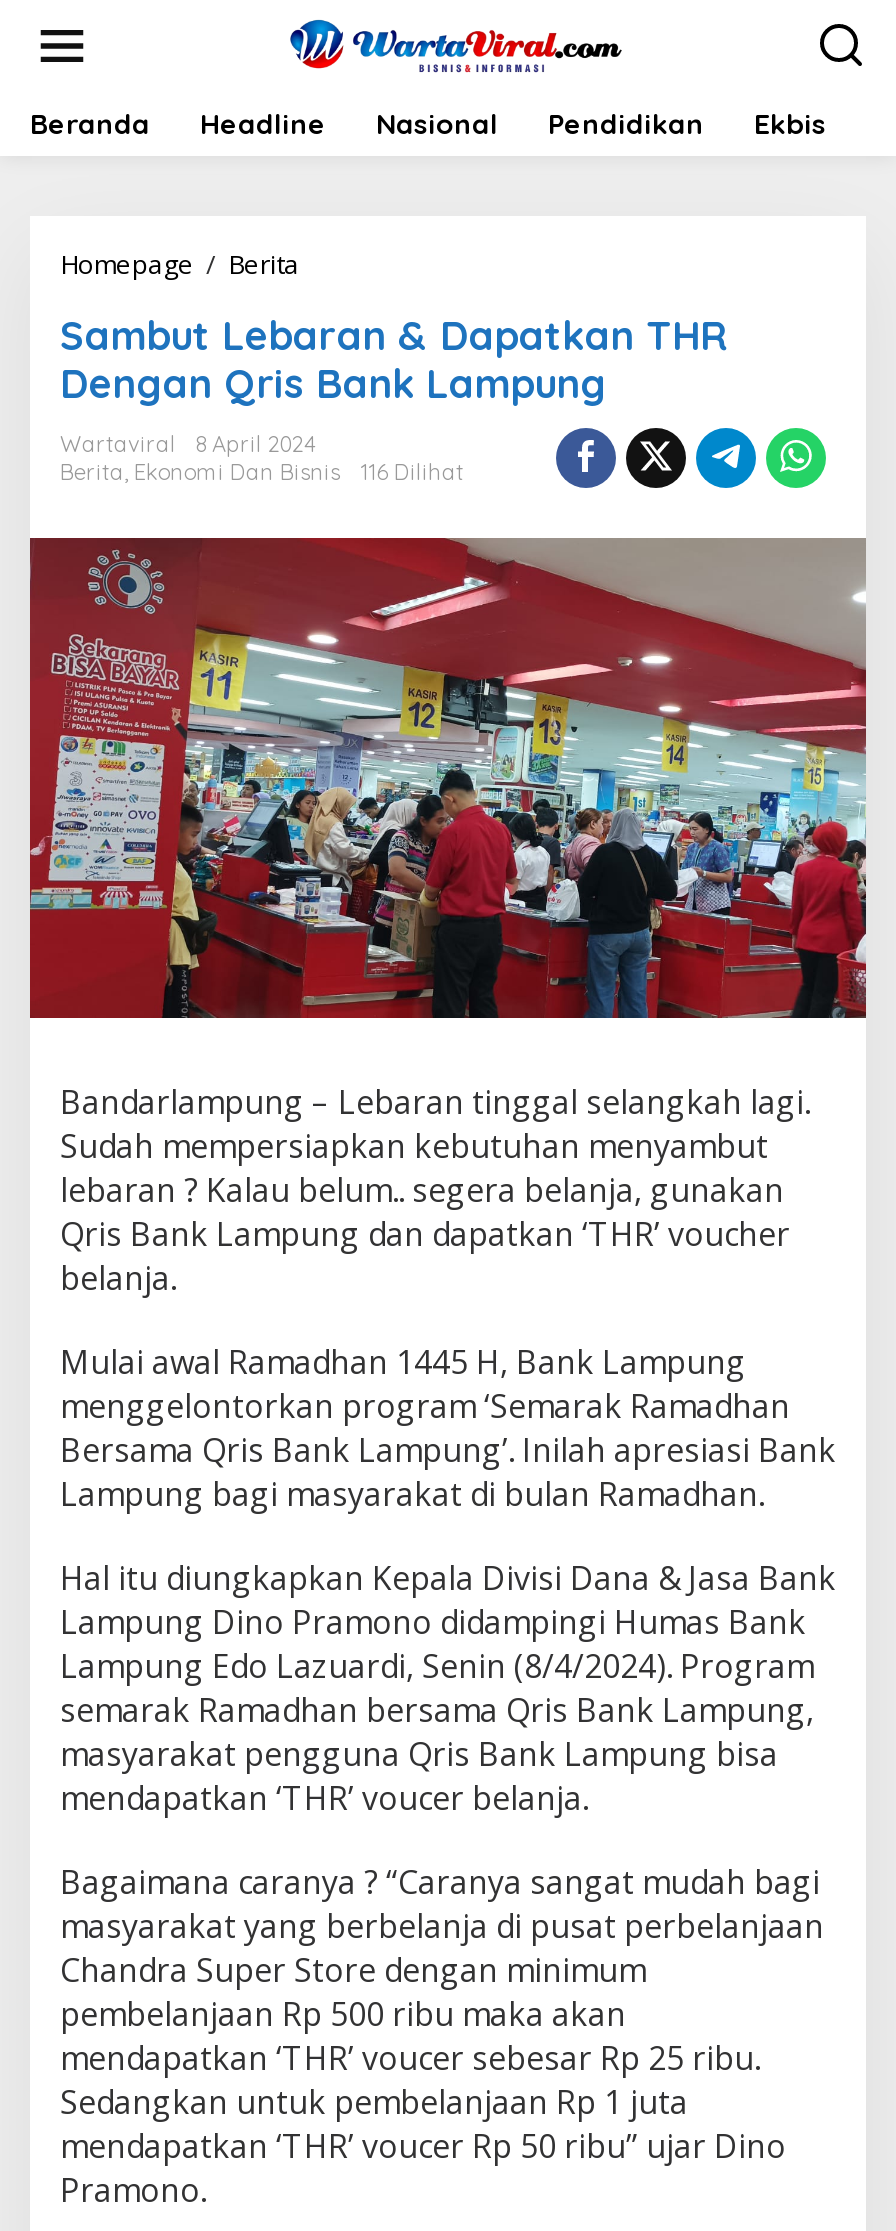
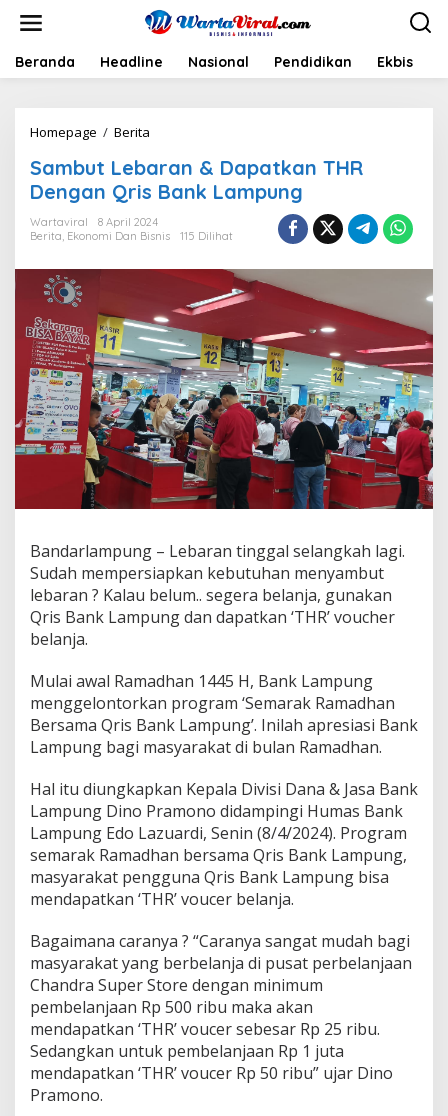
- 116 Dilihat
+ 115 Dilihat
